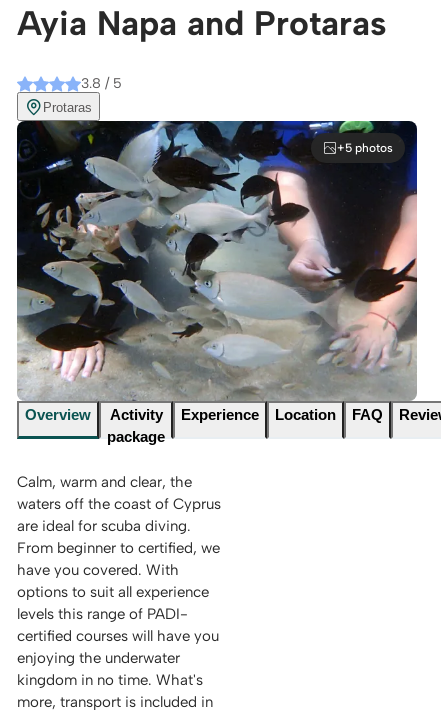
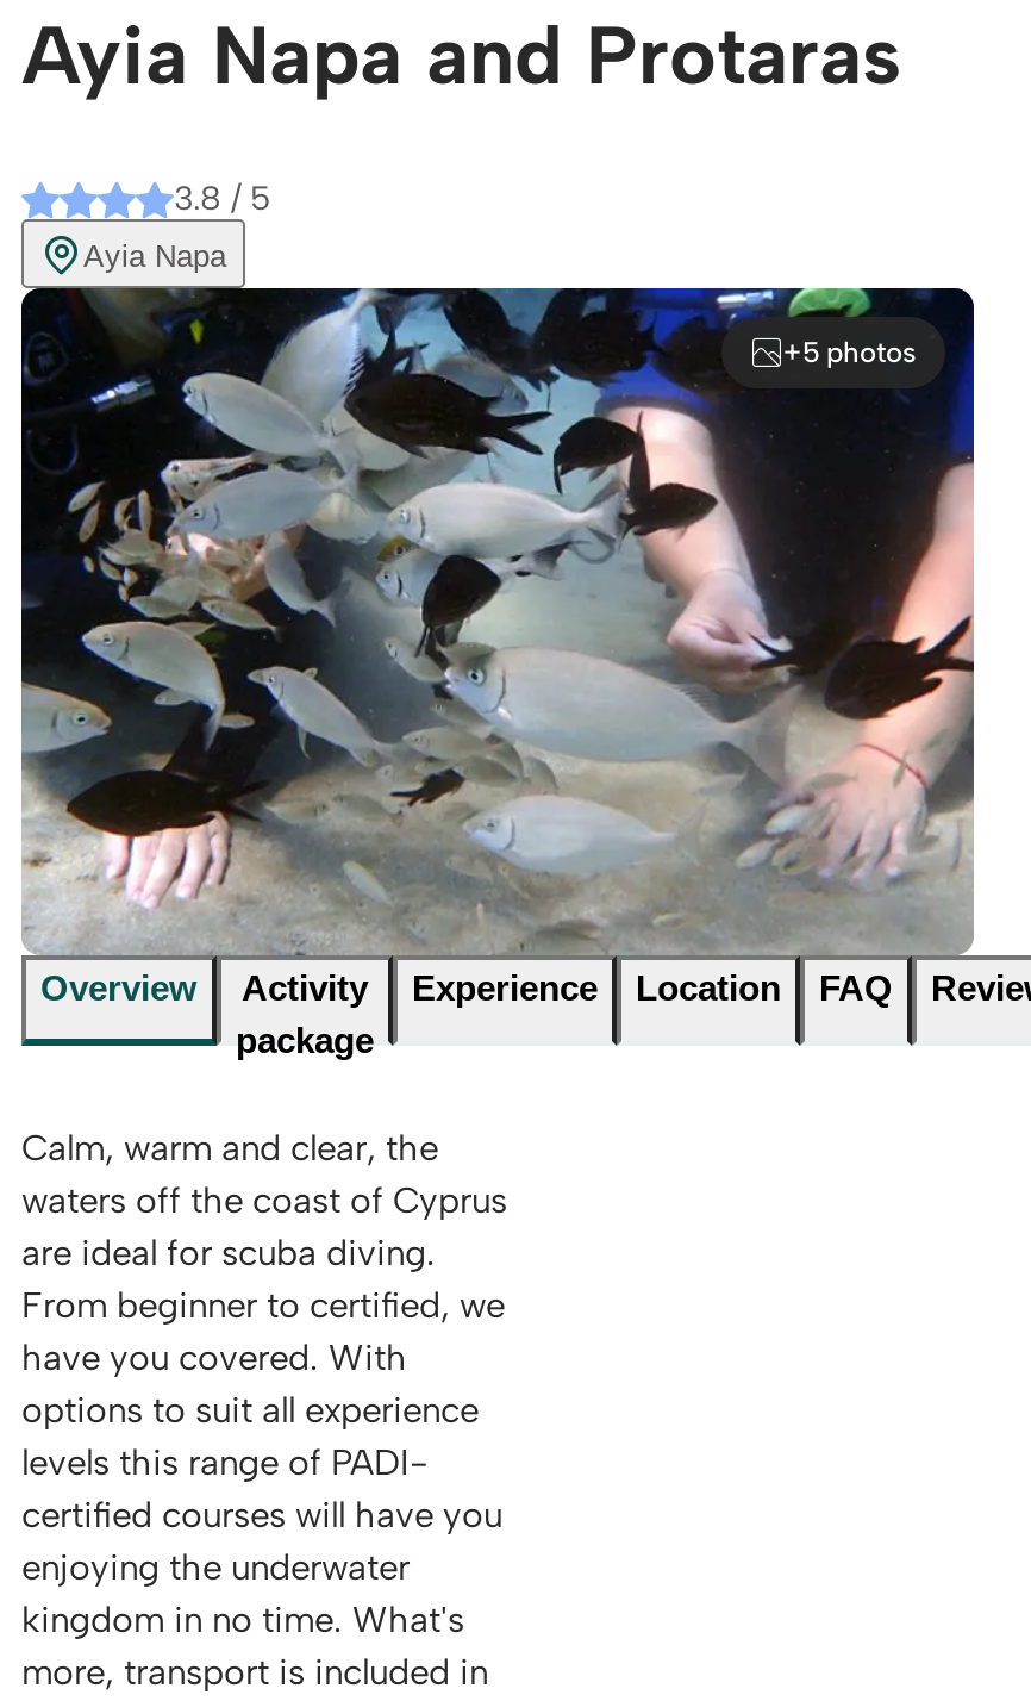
- Protaras
+ Ayia Napa
